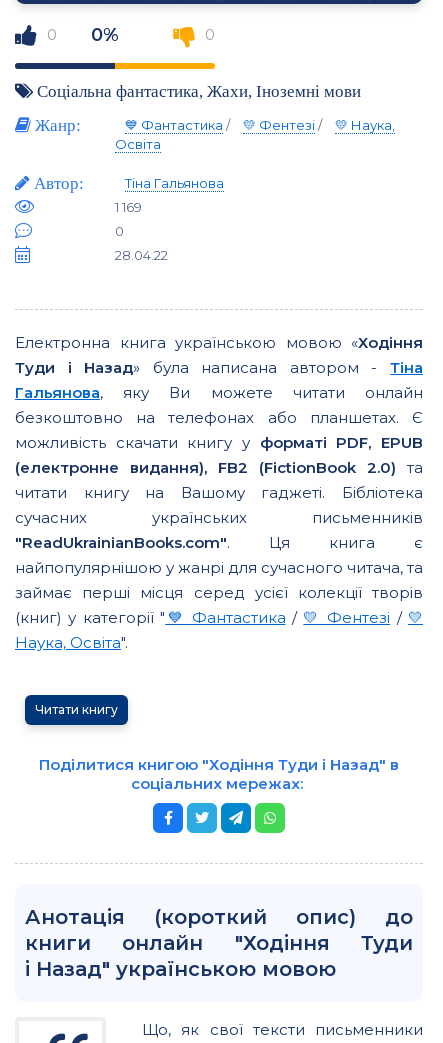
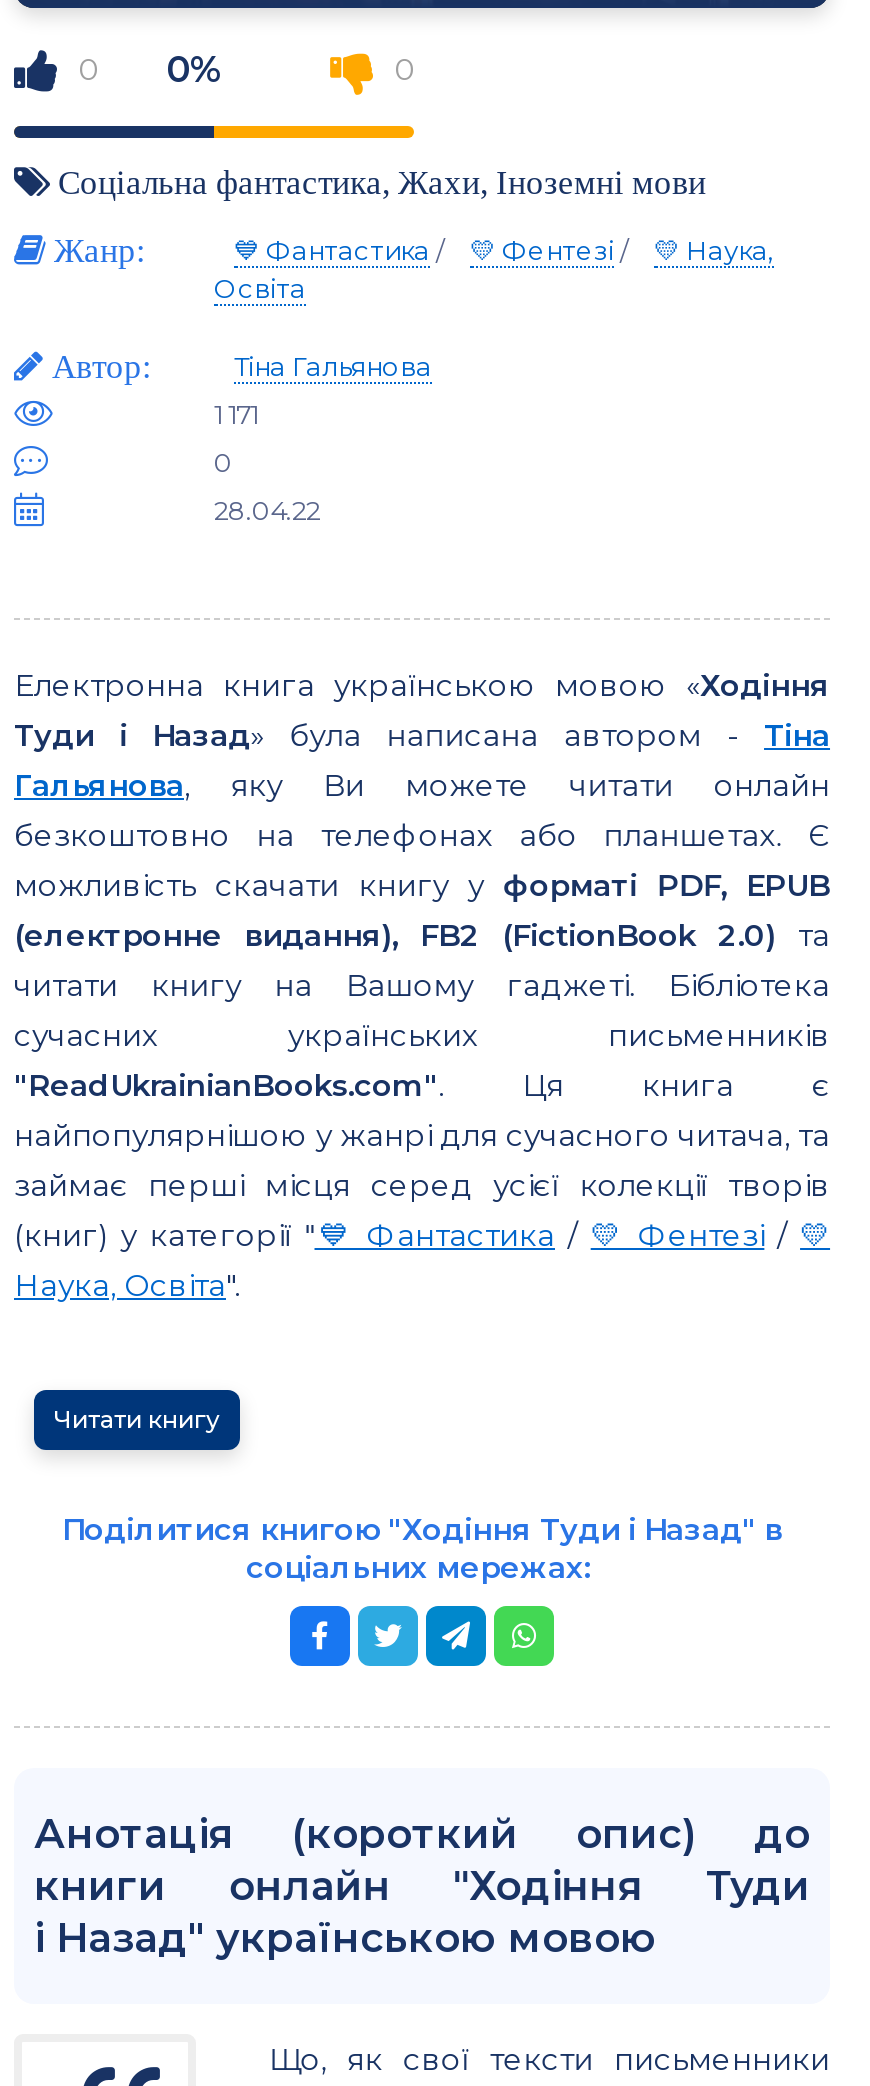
- 1 169
+ 1 171
